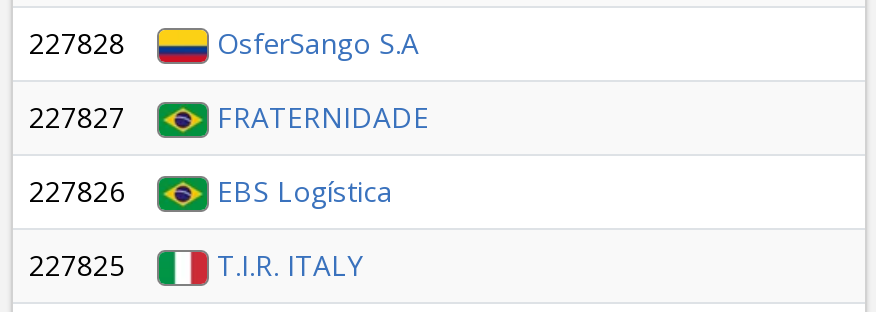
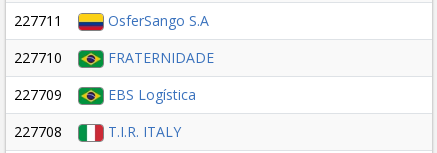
- 227828
+ 227711

- 227827
+ 227710

- 227826
+ 227709

- 227825
+ 227708
